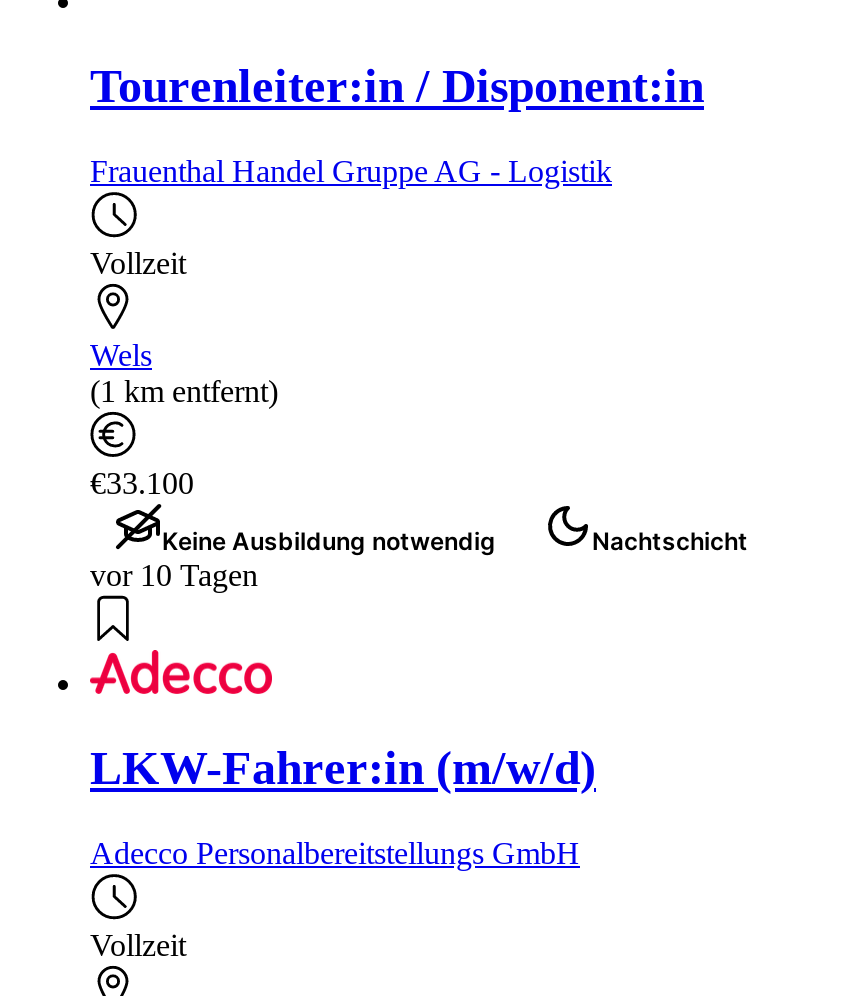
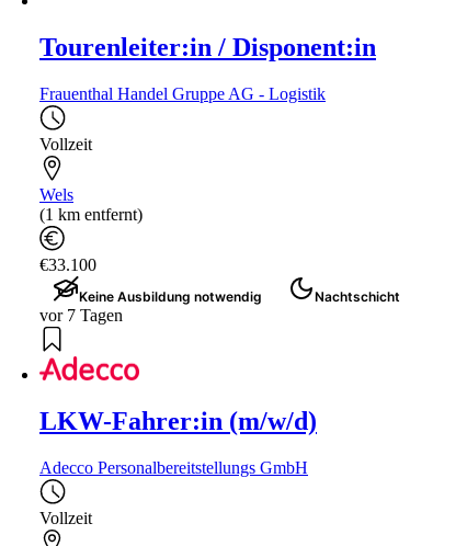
- vor 10 Tagen
+ vor 7 Tagen
